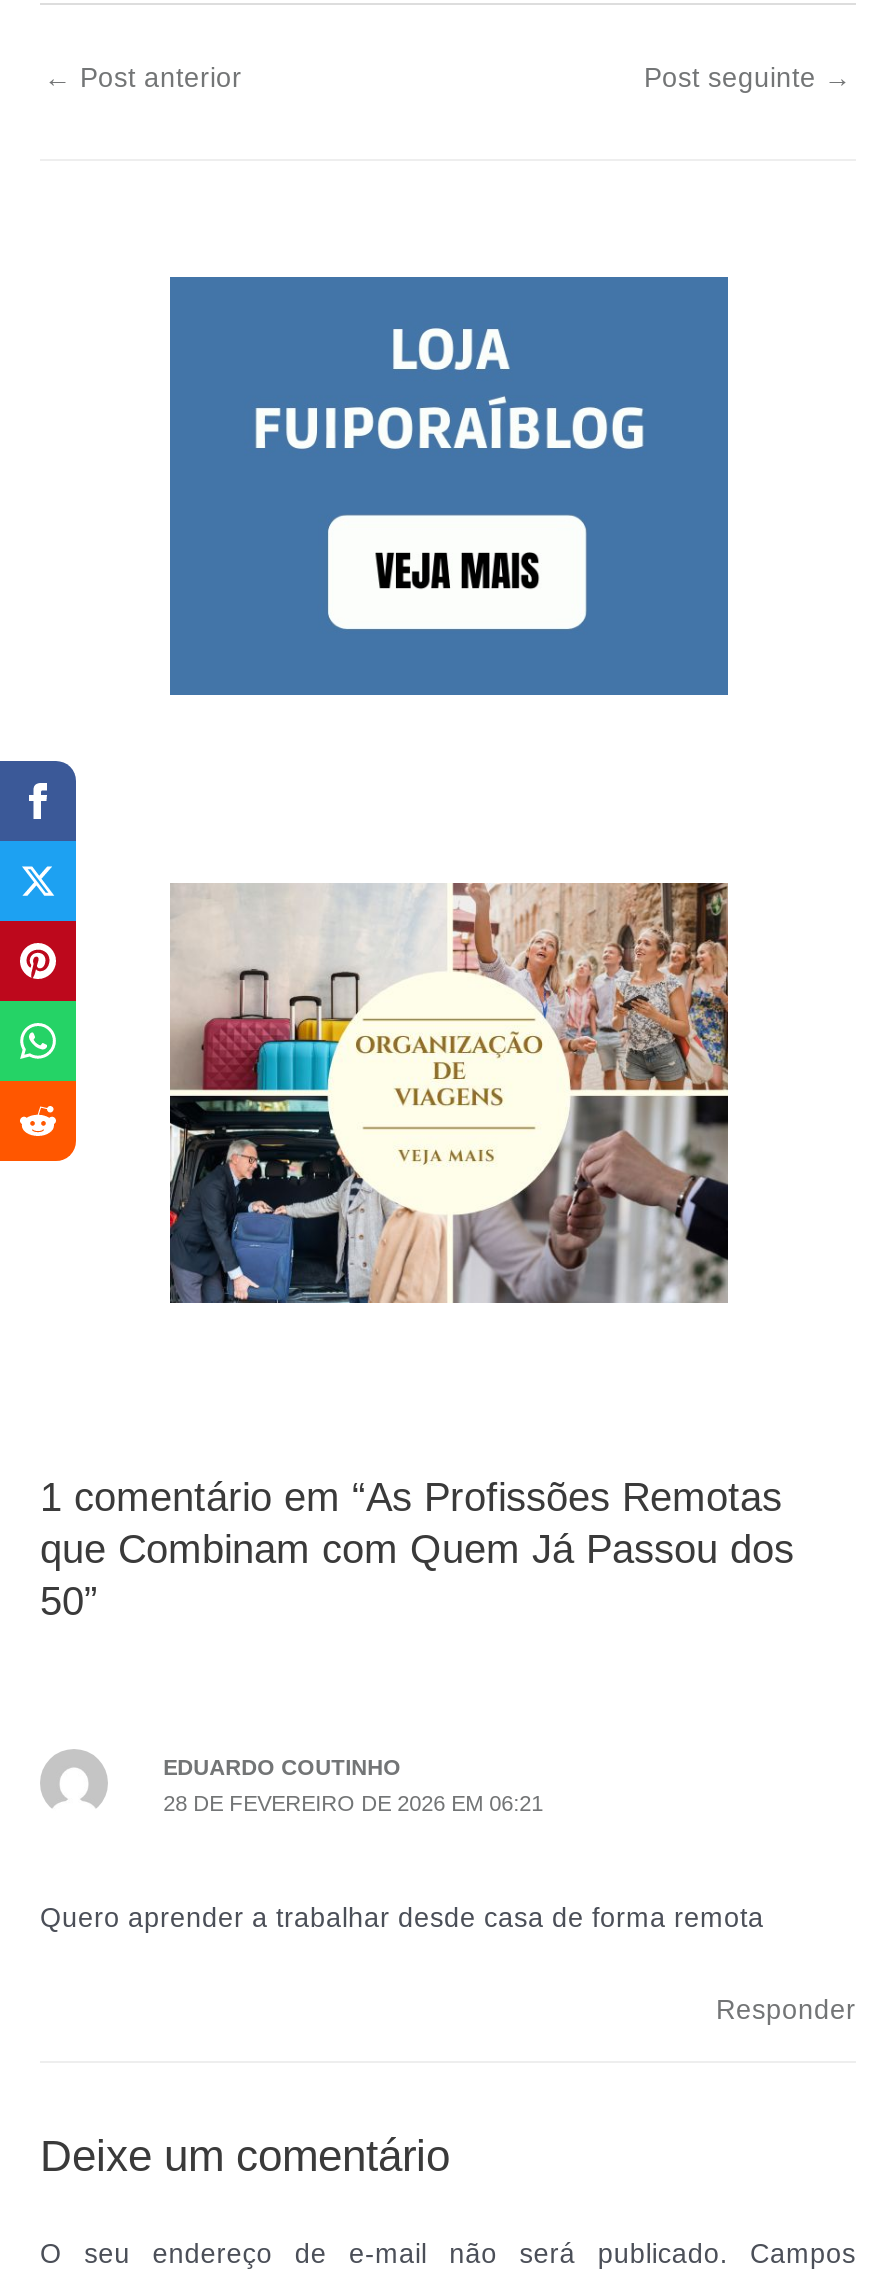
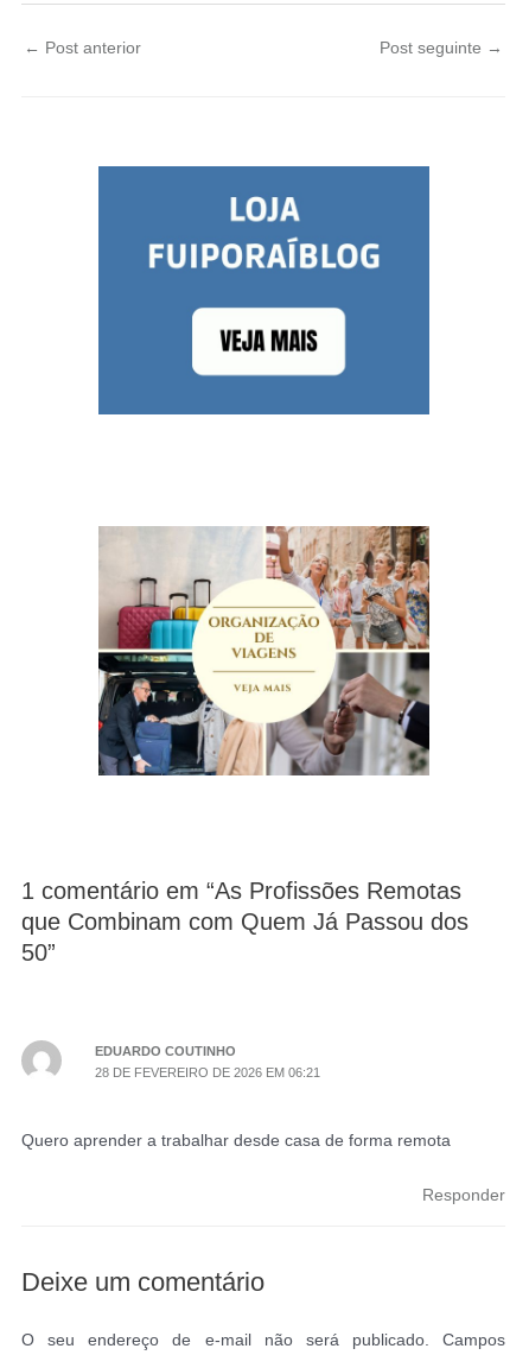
- [image]
